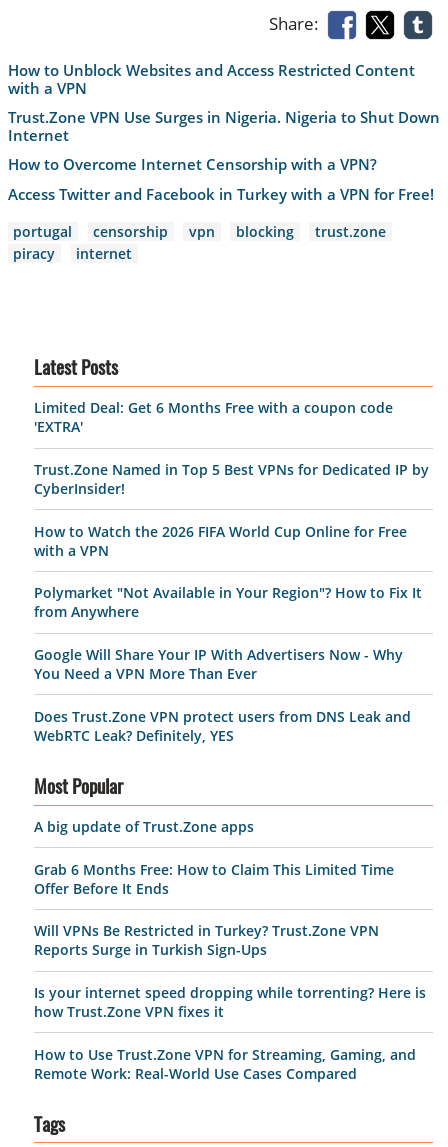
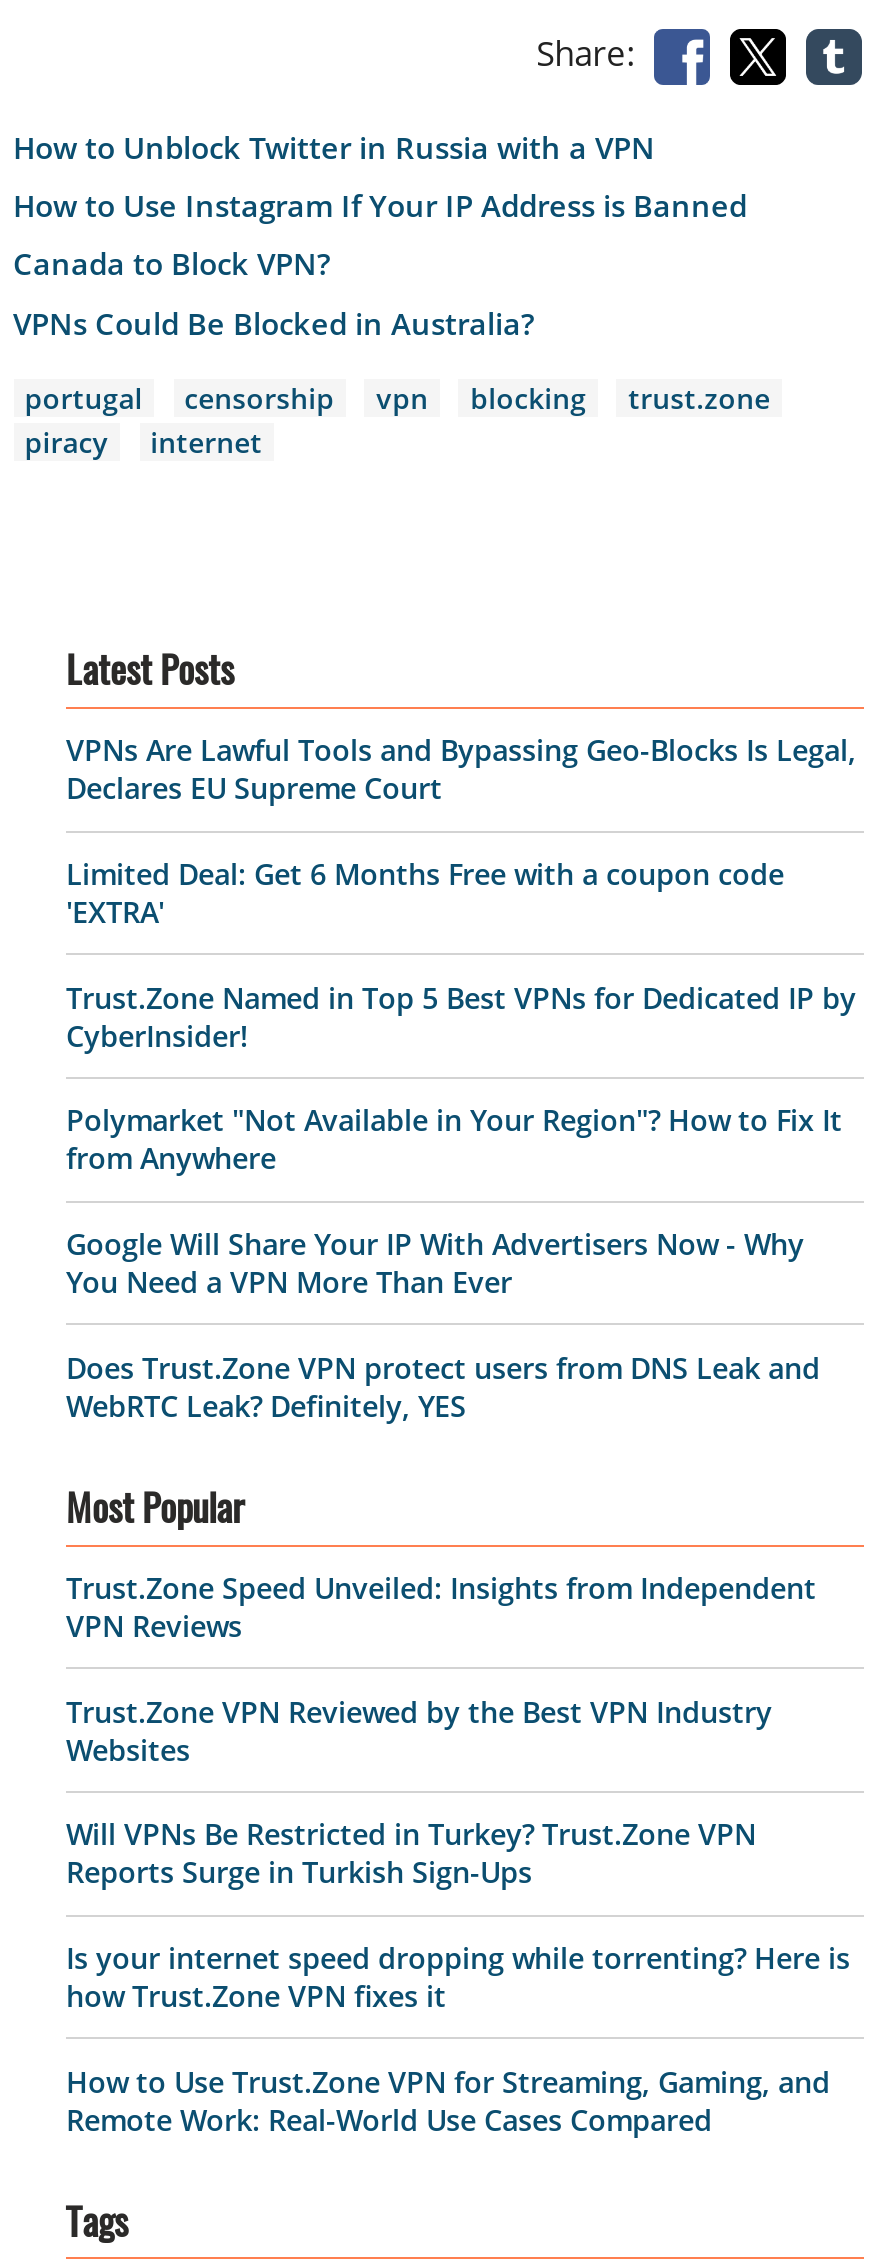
- How to Unblock Websites and Access Restricted Content
- with a VPN
+ How to Unblock Twitter in Russia with a VPN

- Trust.Zone VPN Use Surges in Nigeria. Nigeria to Shut Down
- Internet
+ How to Use Instagram If Your IP Address is Banned

- How to Overcome Internet Censorship with a VPN?
+ Canada to Block VPN?

- Access Twitter and Facebook in Turkey with a VPN for Free!
+ VPNs Could Be Blocked in Australia?

moved up: portugal | censorship | vpn | blocking | trust.zone | piracy | internet | Latest Posts

+ VPNs Are Lawful Tools and Bypassing Geo-Blocks Is Legal,
+ Declares EU Supreme Court

moved down: Limited Deal: Get 6 Months Free with a coupon code | 'EXTRA' | Trust.Zone Named in Top 5 Best VPNs for Dedicated IP by | CyberInsider!

- How to Watch the 2026 FIFA World Cup Online for Free
- with a VPN

moved up: Polymarket "Not Available in Your Region"? How to Fix It | from Anywhere | Google Will Share Your IP With Advertisers Now - Why | You Need a VPN More Than Ever | Does Trust.Zone VPN protect users from DNS Leak and | WebRTC Leak? Definitely, YES | Most Popular

- A big update of Trust.Zone apps
+ Trust.Zone Speed Unveiled: Insights from Independent
+ VPN Reviews

- Grab 6 Months Free: How to Claim This Limited Time
- Offer Before It Ends
+ Trust.Zone VPN Reviewed by the Best VPN Industry
+ Websites
